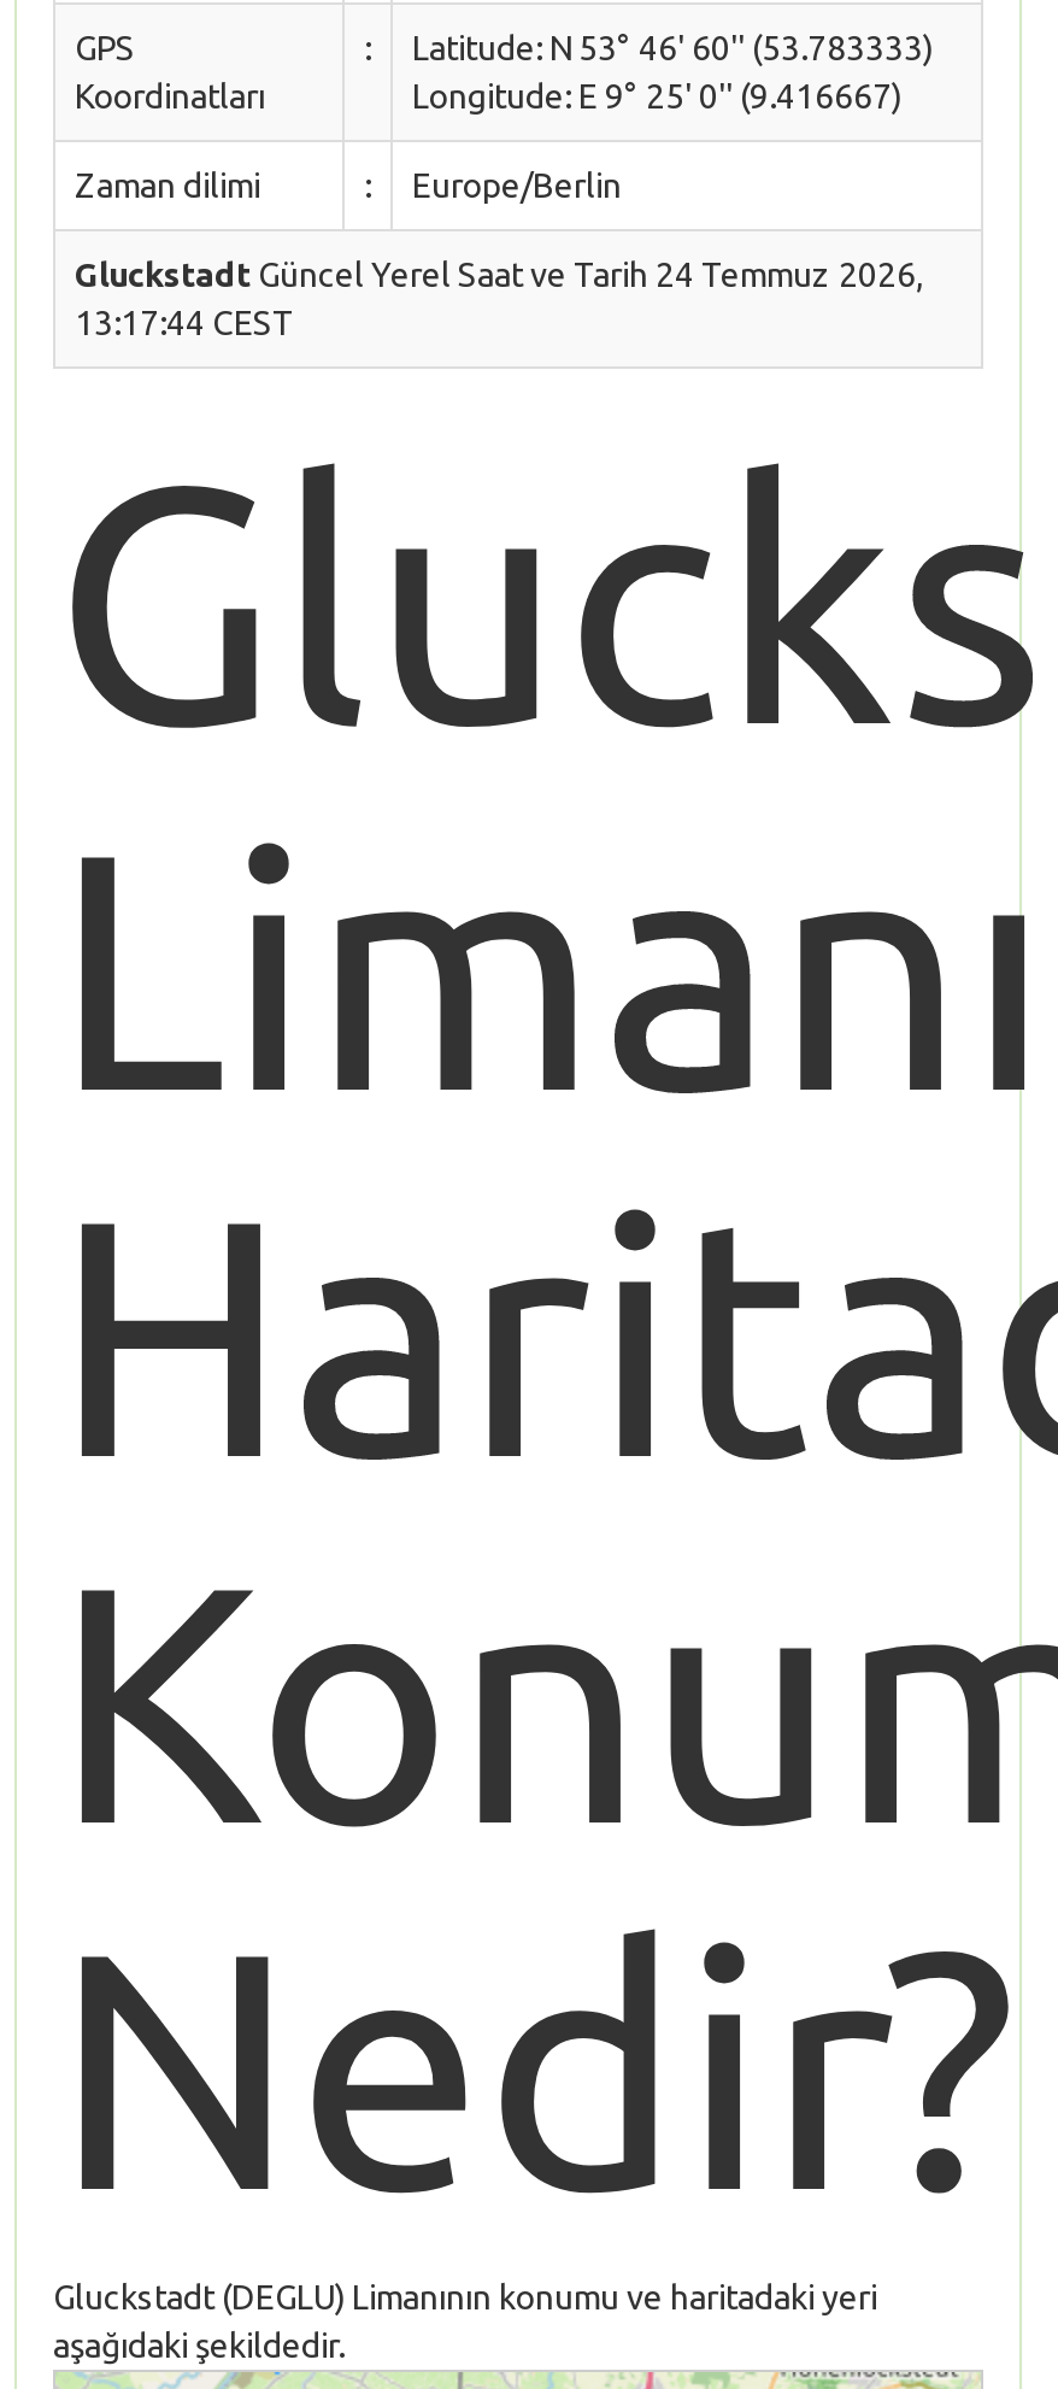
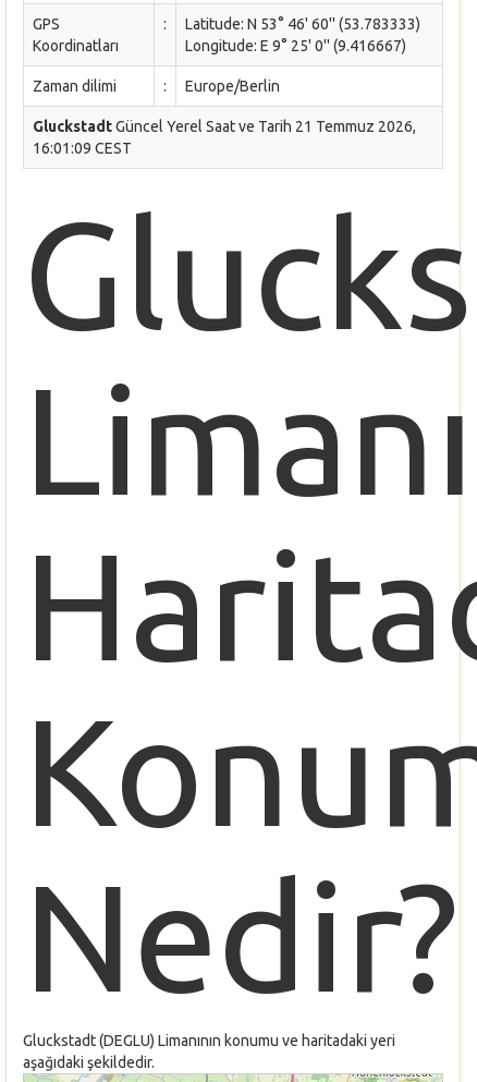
- Gluckstadt Güncel Yerel Saat ve Tarih 24 Temmuz 2026,
+ Gluckstadt Güncel Yerel Saat ve Tarih 21 Temmuz 2026,

- 13:17:44 CEST
+ 16:01:09 CEST
